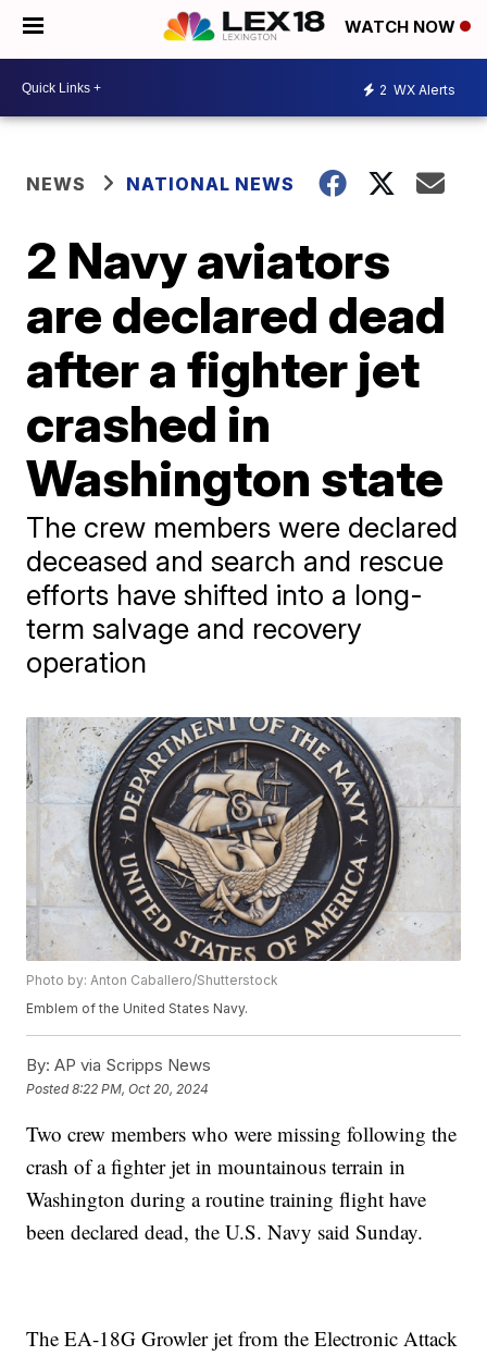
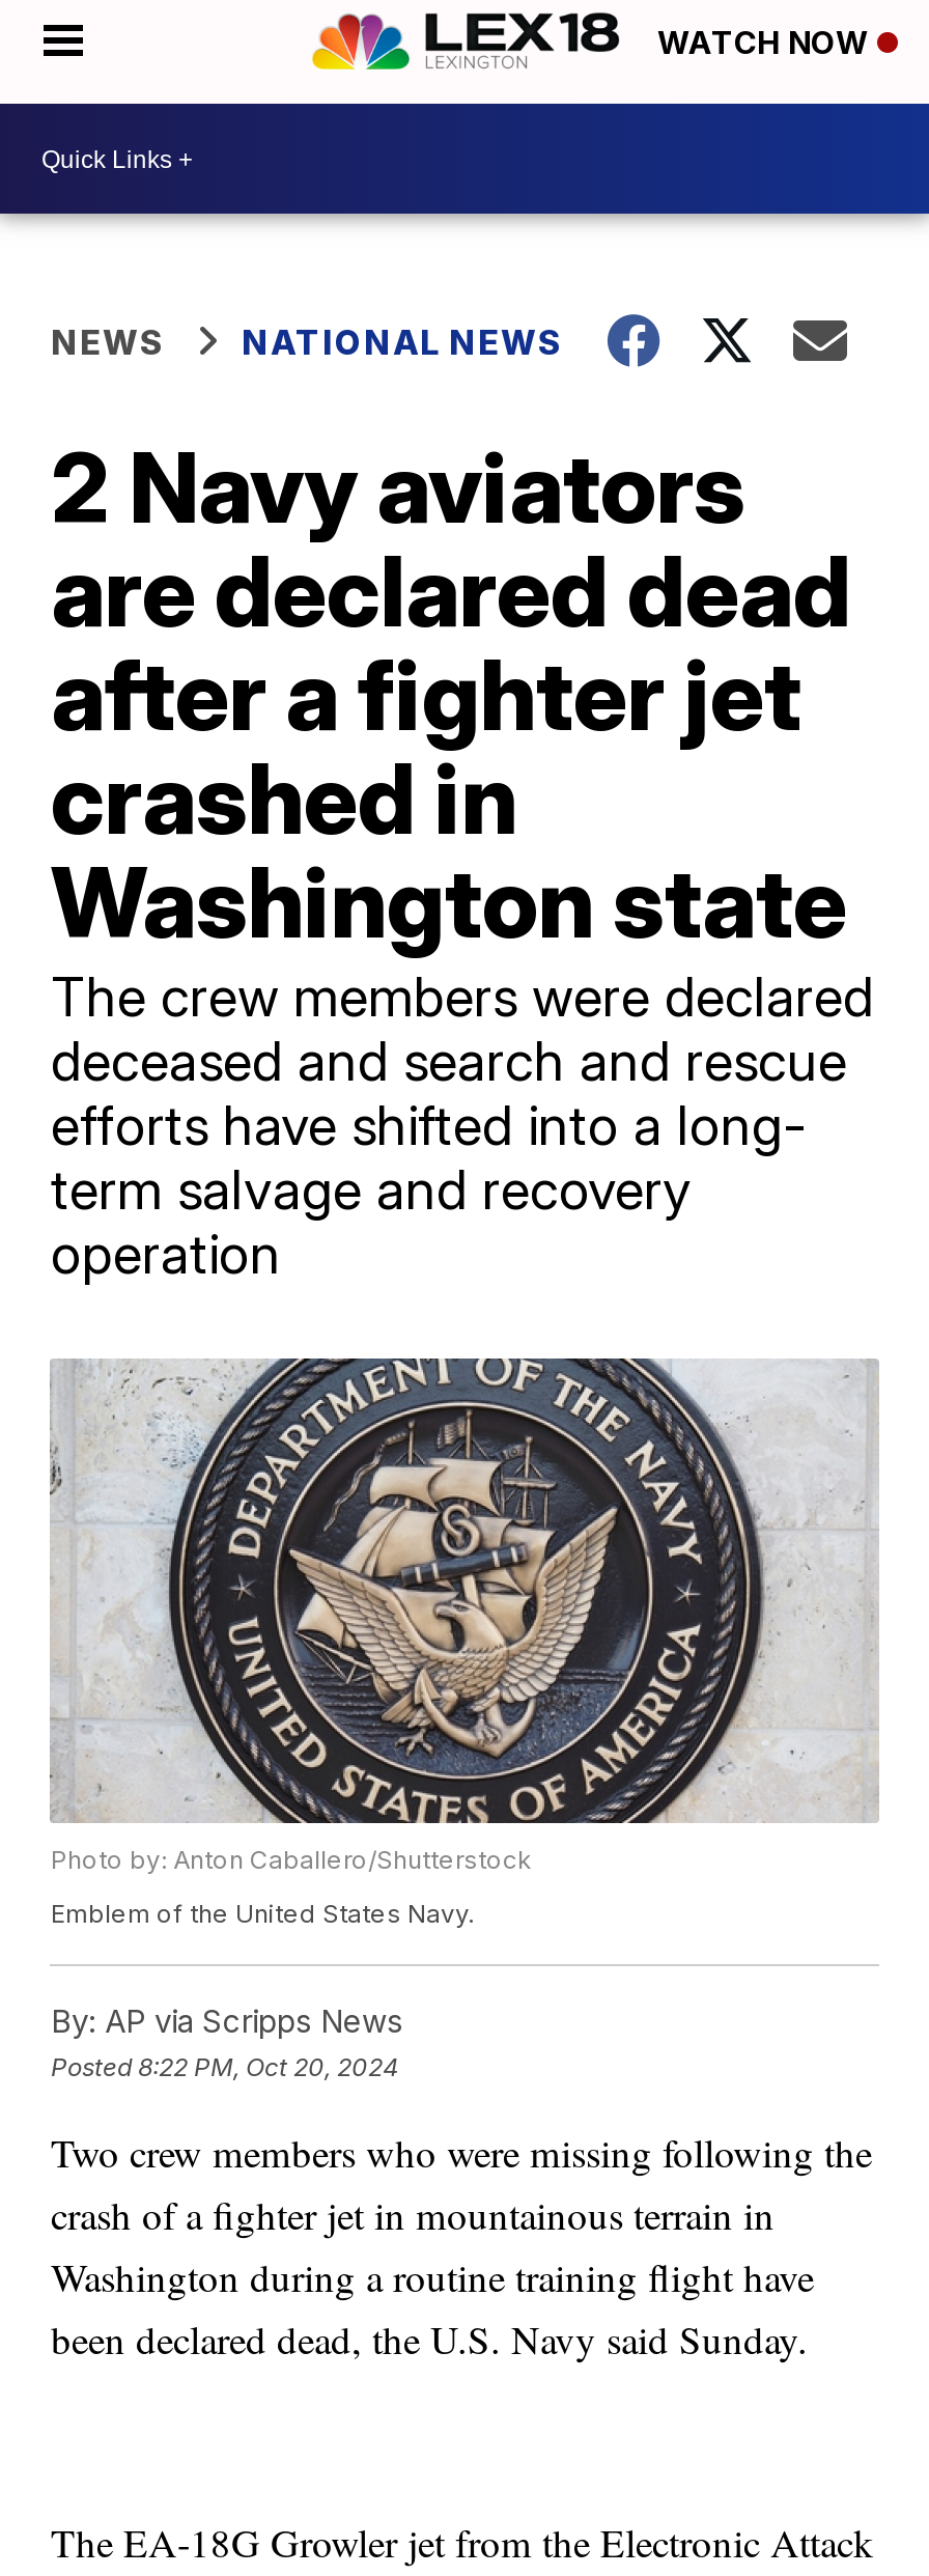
- 2 WX Alerts
